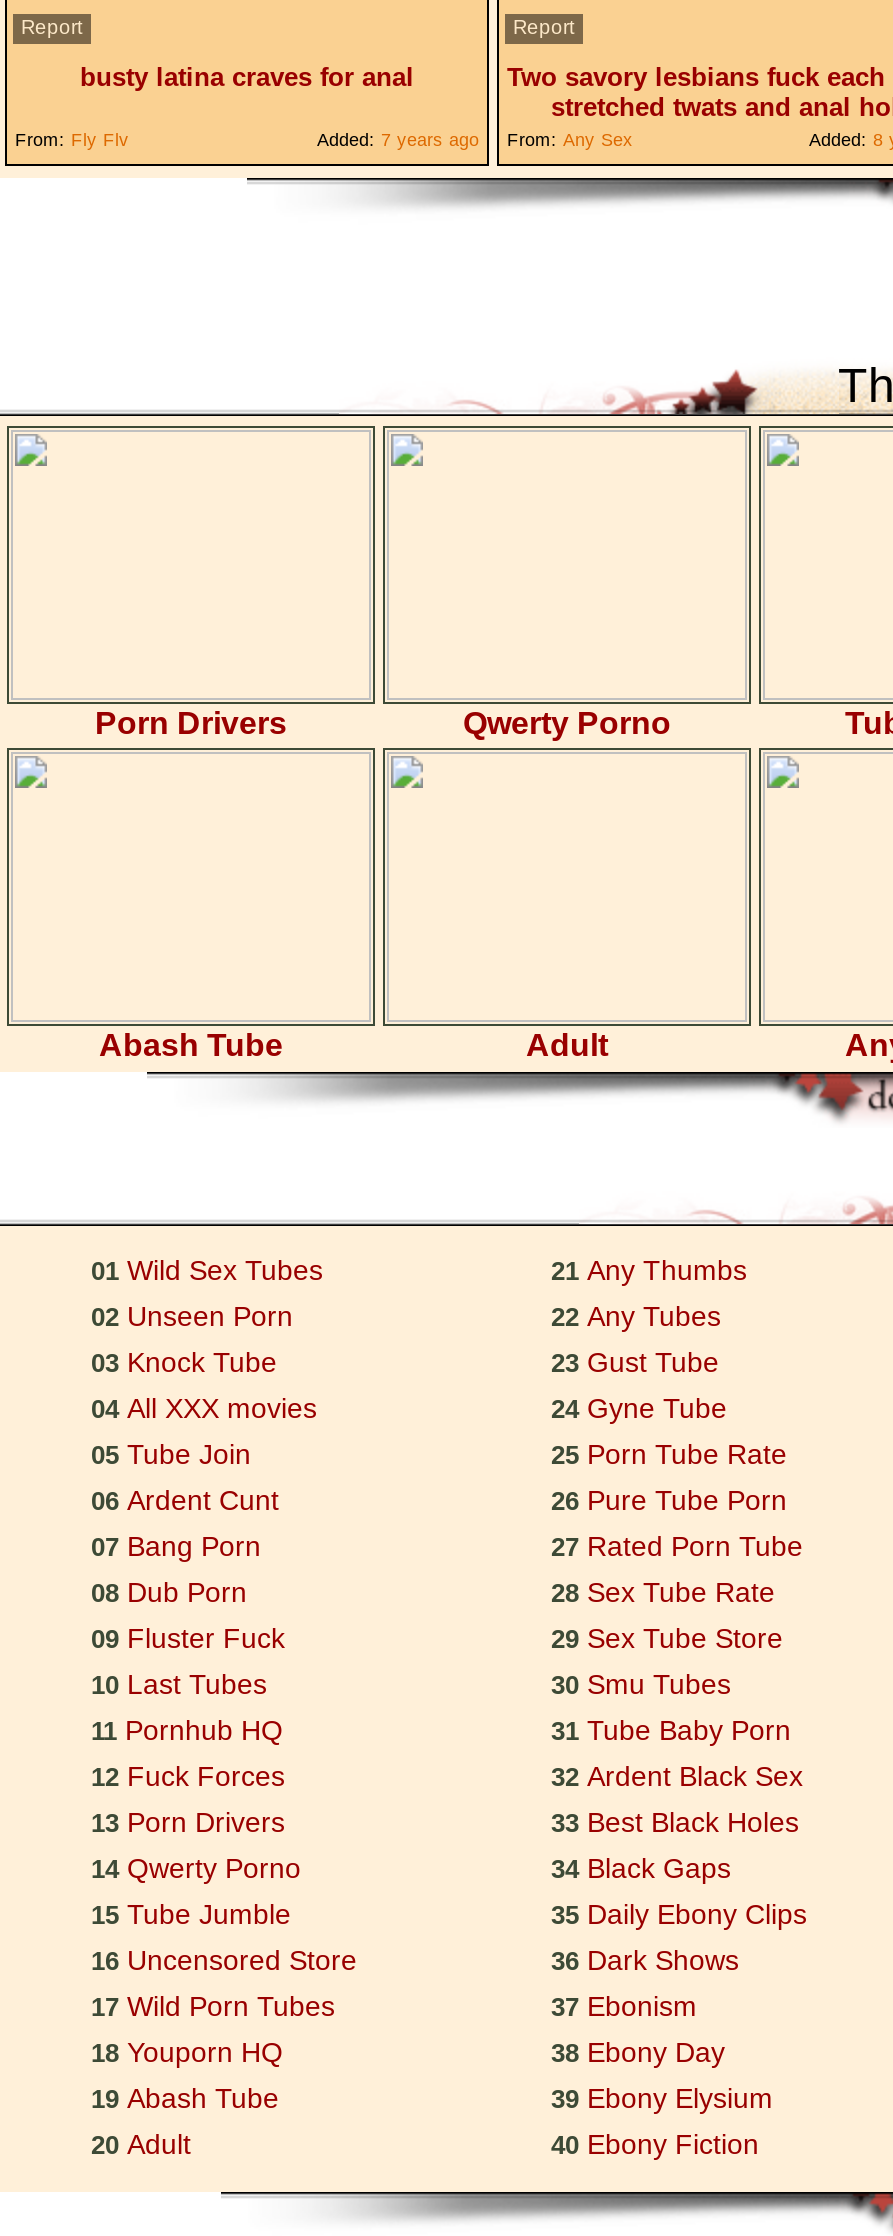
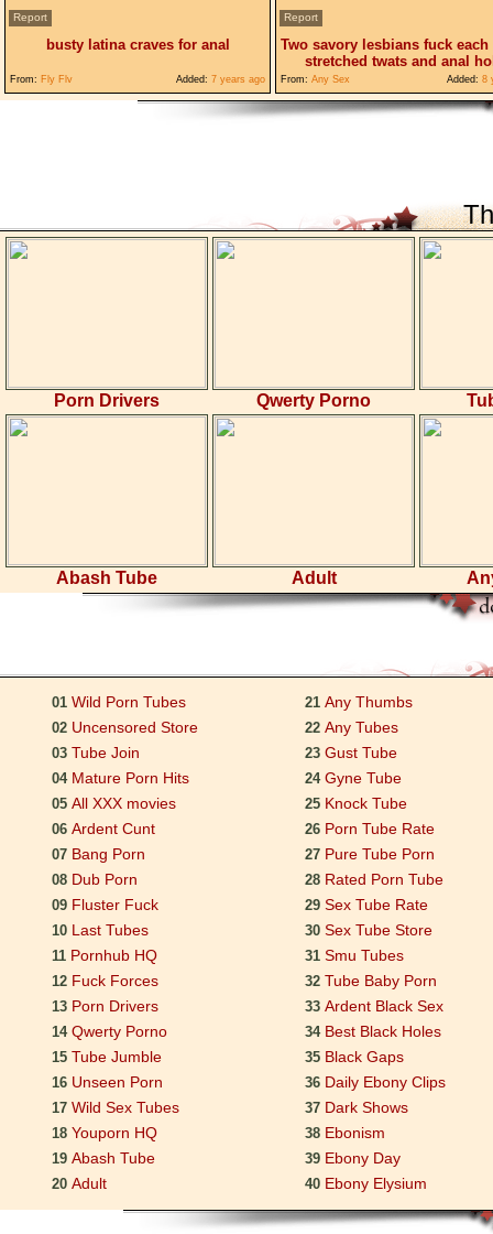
- 01 Wild Sex Tubes
- 02 Unseen Porn
- 03 Knock Tube
- 04 All XXX movies
- 05 Tube Join
+ 01 Wild Porn Tubes
+ 02 Uncensored Store
+ 03 Tube Join
+ 04 Mature Porn Hits
+ 05 All XXX movies

- 25 Porn Tube Rate
- 26 Pure Tube Porn
- 27 Rated Porn Tube
- 28 Sex Tube Rate
- 29 Sex Tube Store
- 30 Smu Tubes
- 31 Tube Baby Porn
- 32 Ardent Black Sex
- 33 Best Black Holes
- 34 Black Gaps
- 35 Daily Ebony Clips
- 36 Dark Shows
- 37 Ebonism
- 38 Ebony Day
- 39 Ebony Elysium
- 40 Ebony Fiction
+ 25 Knock Tube
+ 26 Porn Tube Rate
+ 27 Pure Tube Porn
+ 28 Rated Porn Tube
+ 29 Sex Tube Rate
+ 30 Sex Tube Store
+ 31 Smu Tubes
+ 32 Tube Baby Porn
+ 33 Ardent Black Sex
+ 34 Best Black Holes
+ 35 Black Gaps
+ 36 Daily Ebony Clips
+ 37 Dark Shows
+ 38 Ebonism
+ 39 Ebony Day
+ 40 Ebony Elysium

- 16 Uncensored Store
- 17 Wild Porn Tubes
+ 16 Unseen Porn
+ 17 Wild Sex Tubes
